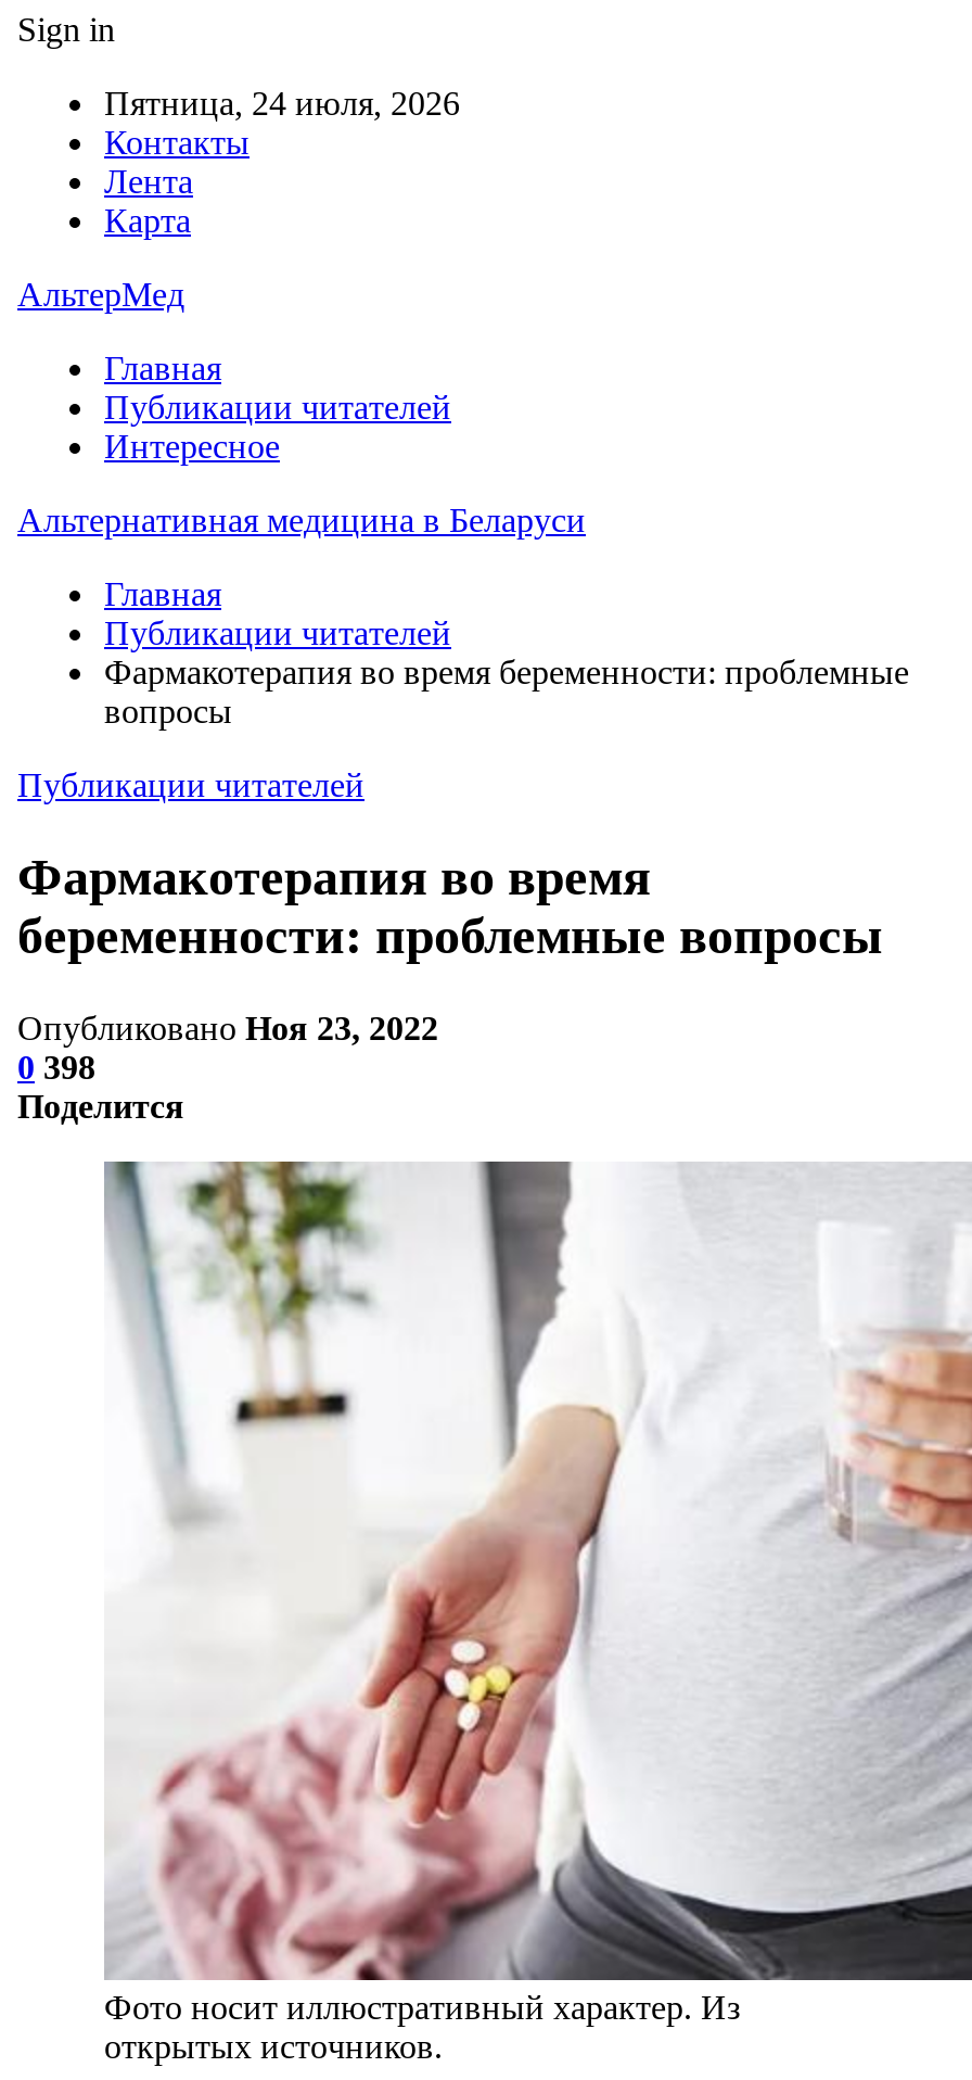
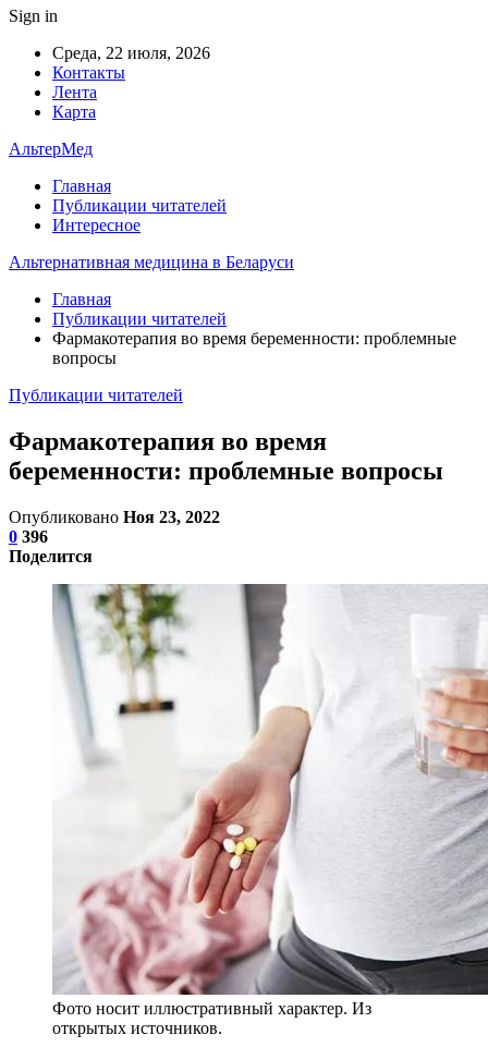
- Пятница, 24 июля, 2026
+ Среда, 22 июля, 2026

- 0 398
+ 0 396
